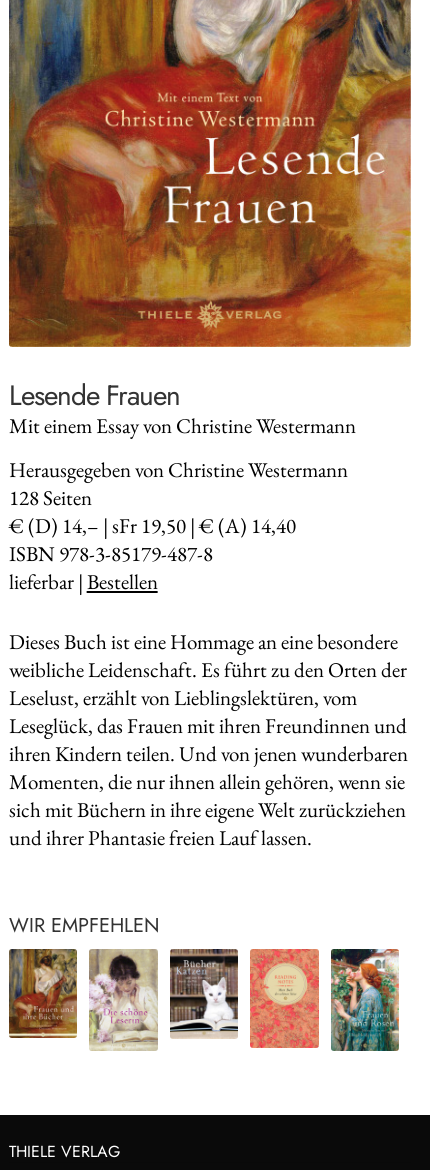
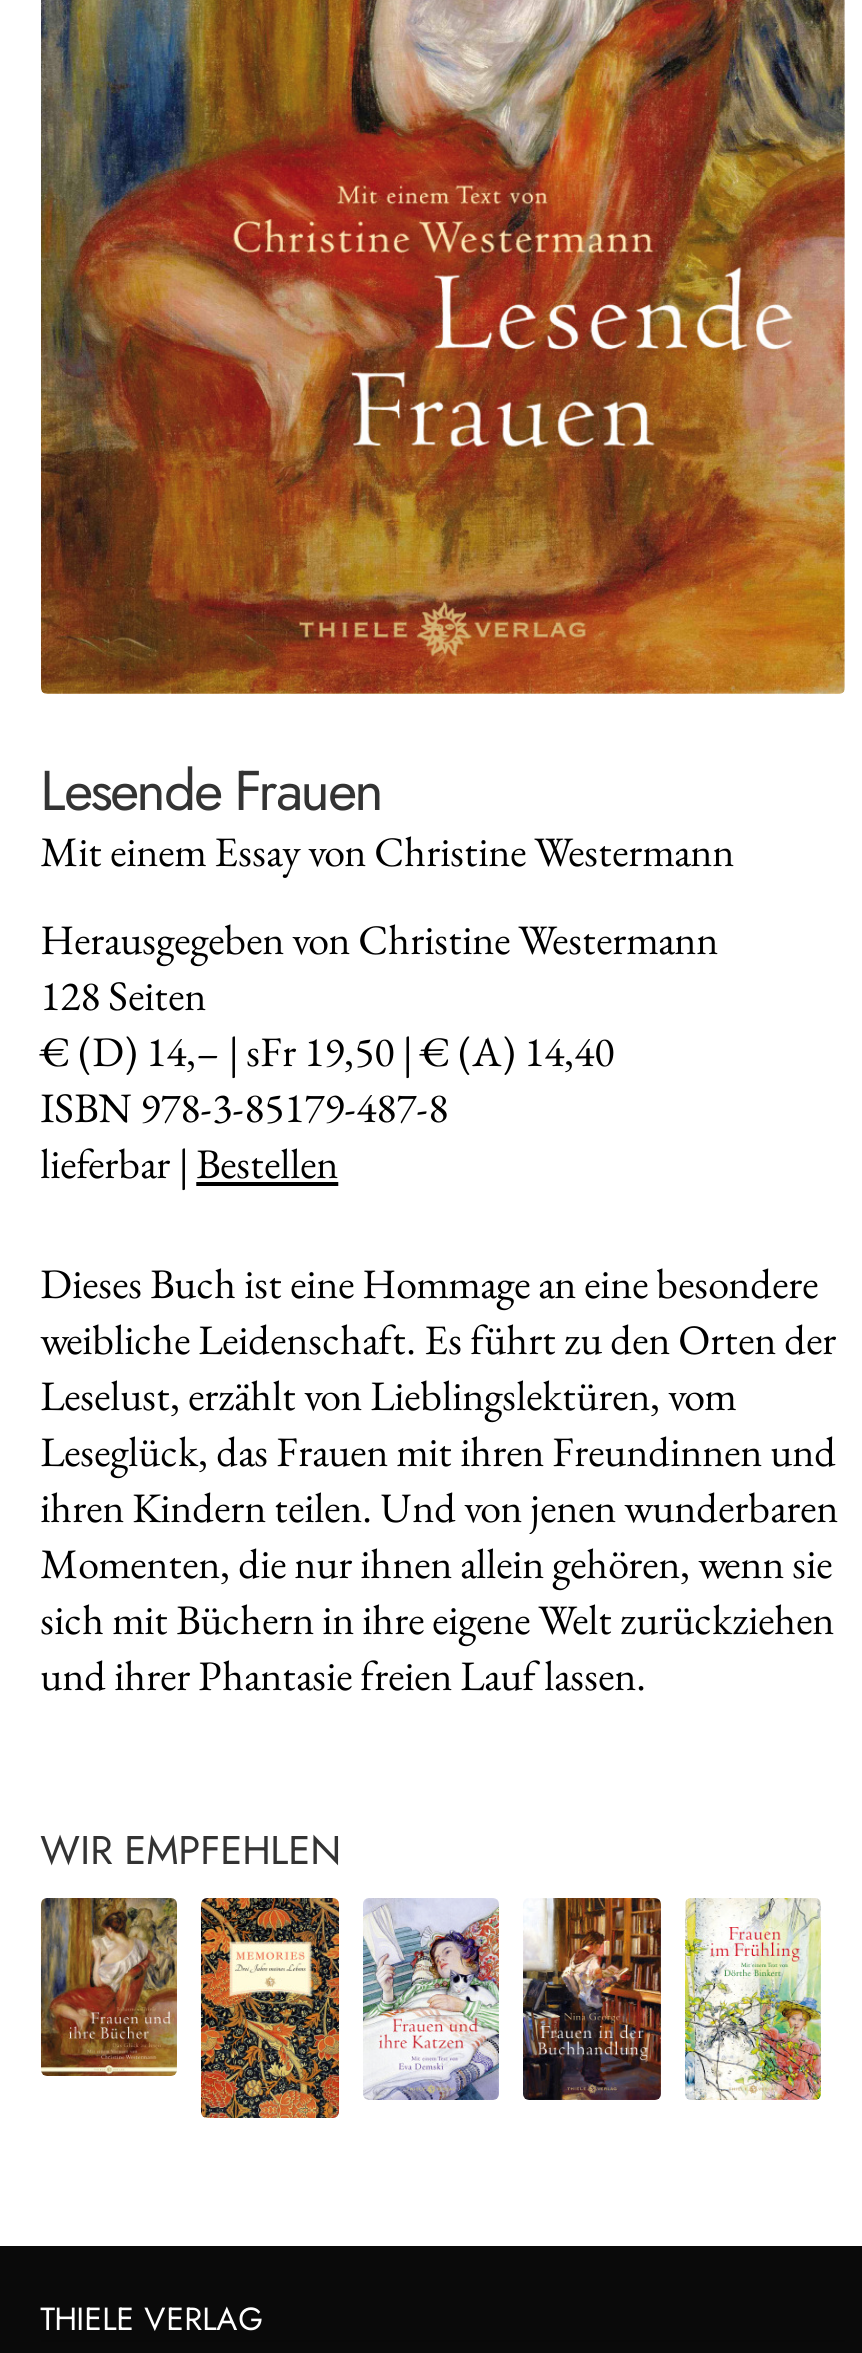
- [image]
+ [image]

- [image]
+ [image]

- [image]
+ [image]

- [image]
+ [image]
